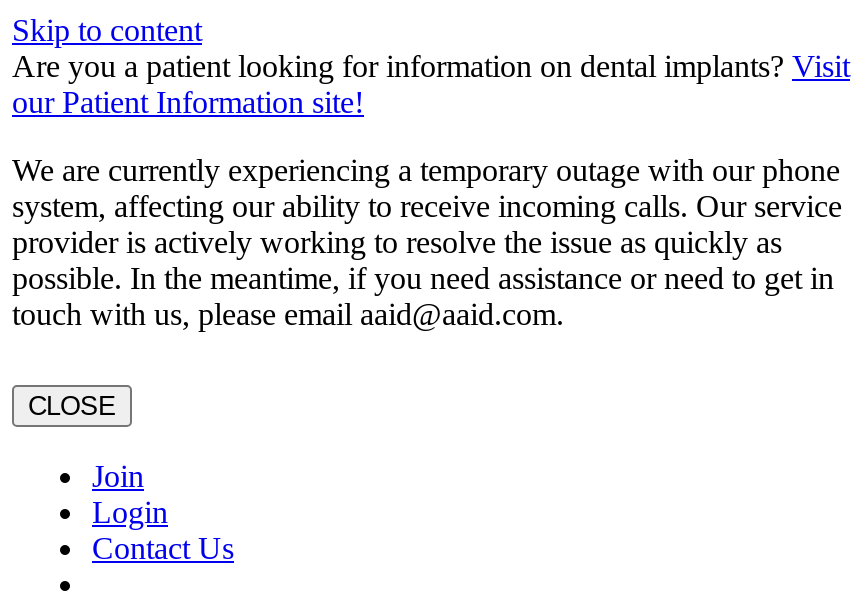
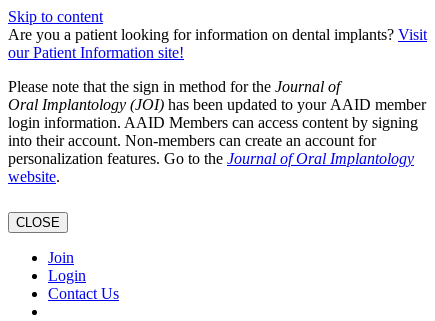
- We are currently experiencing a temporary outage with our phone
- system, affecting our ability to receive incoming calls. Our service
- provider is actively working to resolve the issue as quickly as
- possible. In the meantime, if you need assistance or need to get in
- touch with us, please email aaid@aaid.com.
+ Please note that the sign in method for the Journal of
+ Oral Implantology (JOI) has been updated to your AAID member
+ login information. AAID Members can access content by signing
+ into their account. Non-members can create an account for
+ personalization features. Go to the Journal of Oral Implantology
+ website.
